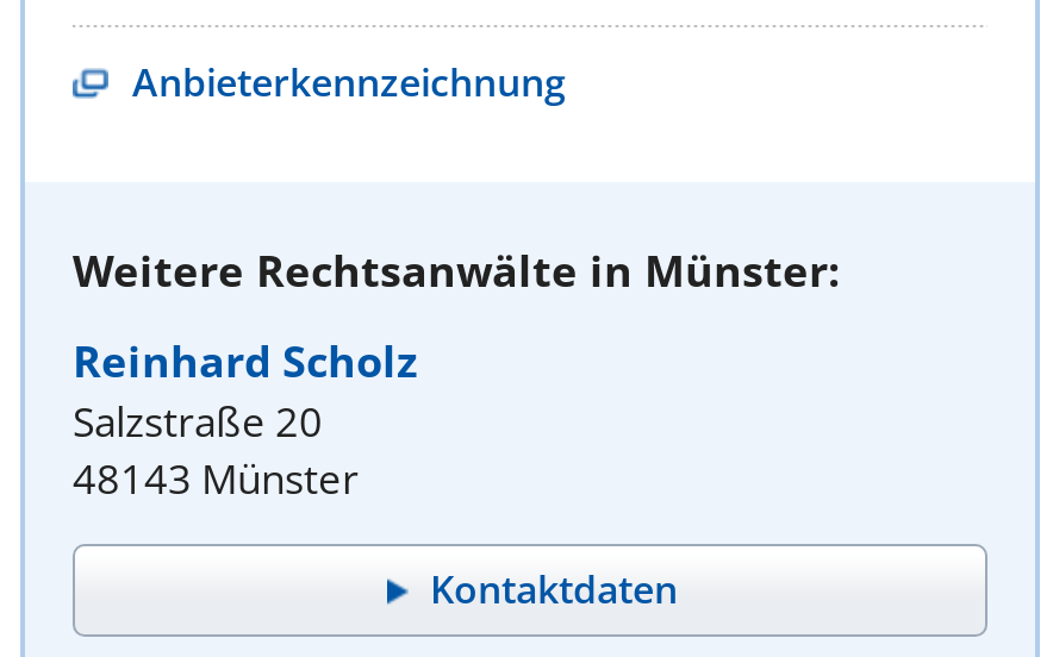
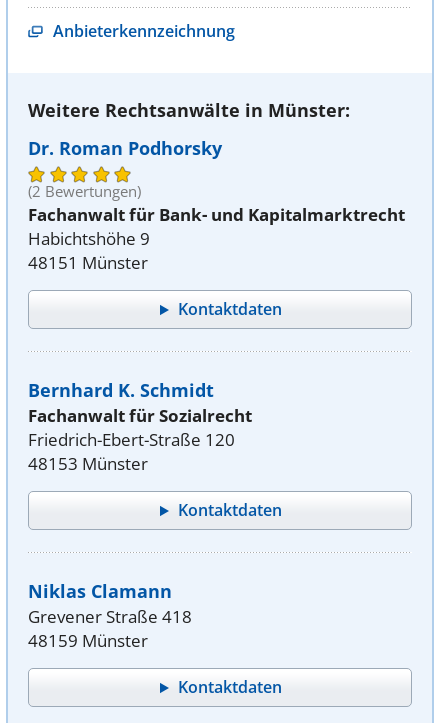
- Reinhard Scholz
- Salzstraße 20
- 48143 Münster
+ Dr. Roman Podhorsky
+ (2 Bewertungen)
+ Fachanwalt für Bank- und Kapitalmarktrecht
+ Habichtshöhe 9
+ 48151 Münster
+ Kontaktdaten
+ Bernhard K. Schmidt
+ Fachanwalt für Sozialrecht
+ Friedrich-Ebert-Straße 120
+ 48153 Münster
+ Kontaktdaten
+ Niklas Clamann
+ Grevener Straße 418
+ 48159 Münster
